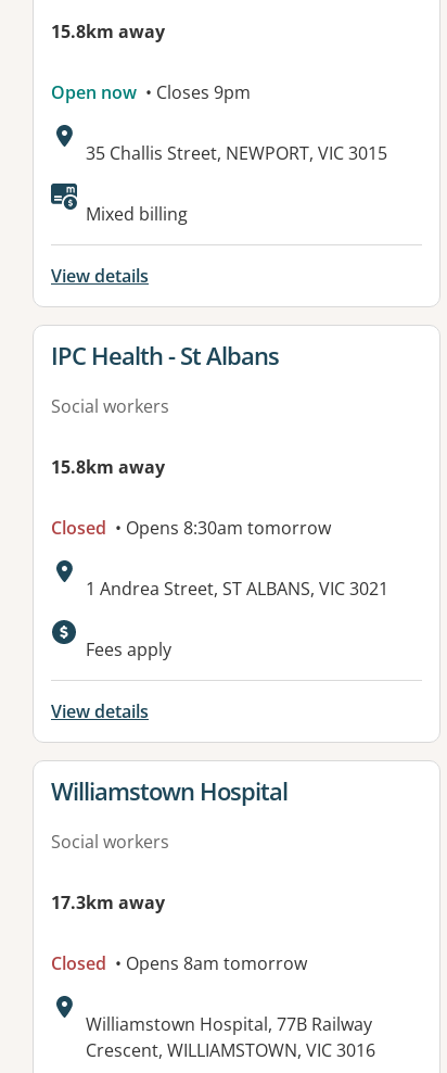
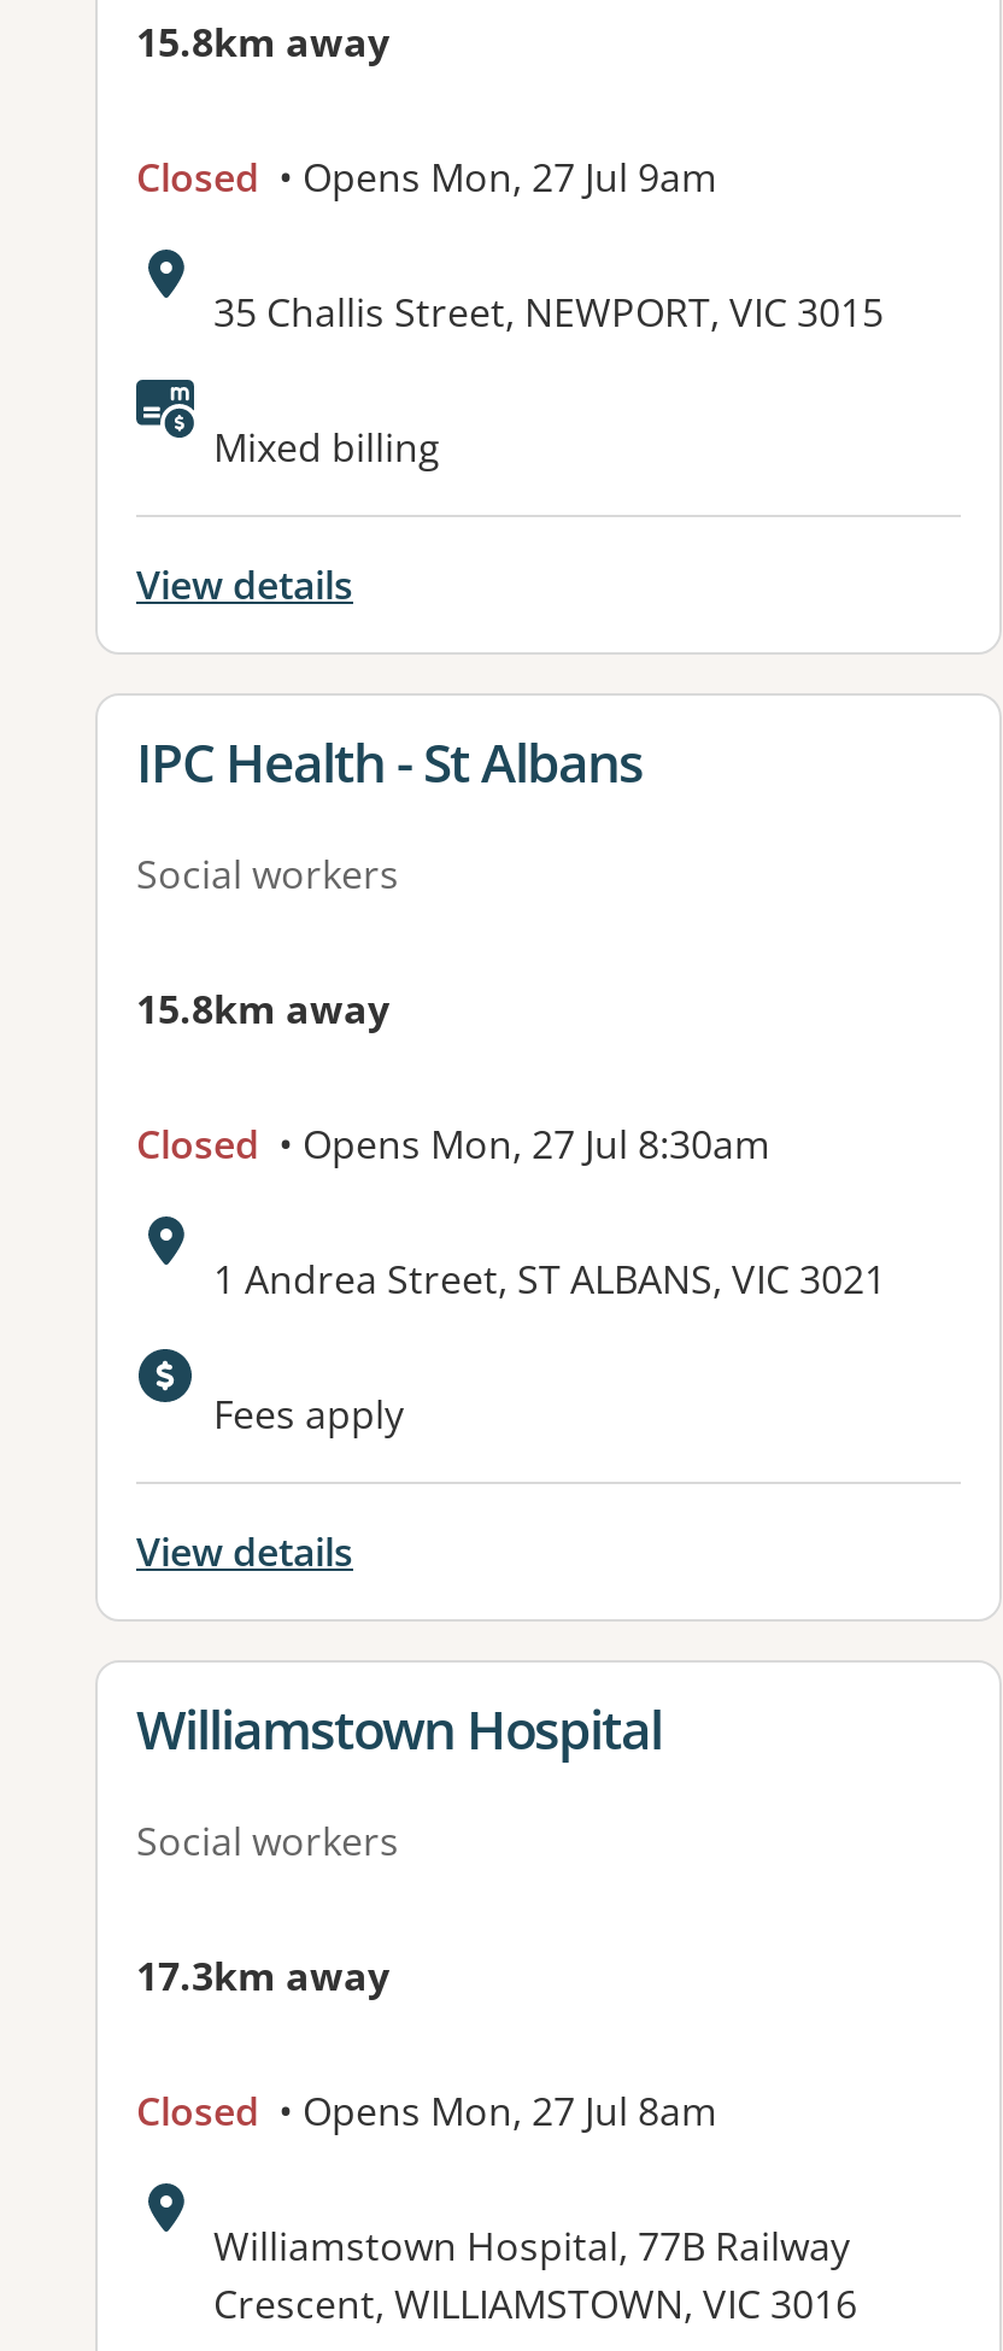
- Open now • Closes 9pm
+ Closed • Opens Mon, 27 Jul 9am

- Closed • Opens 8:30am tomorrow
+ Closed • Opens Mon, 27 Jul 8:30am

- Closed • Opens 8am tomorrow
+ Closed • Opens Mon, 27 Jul 8am
